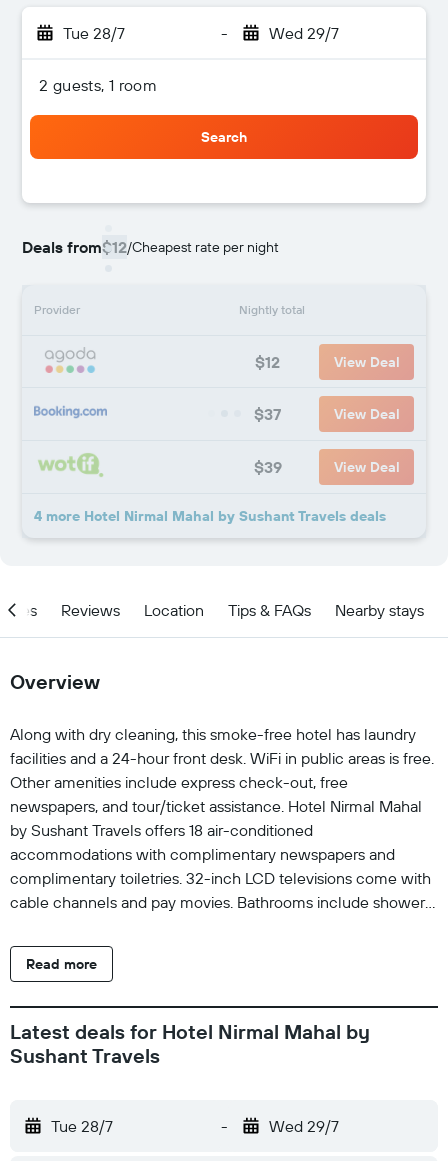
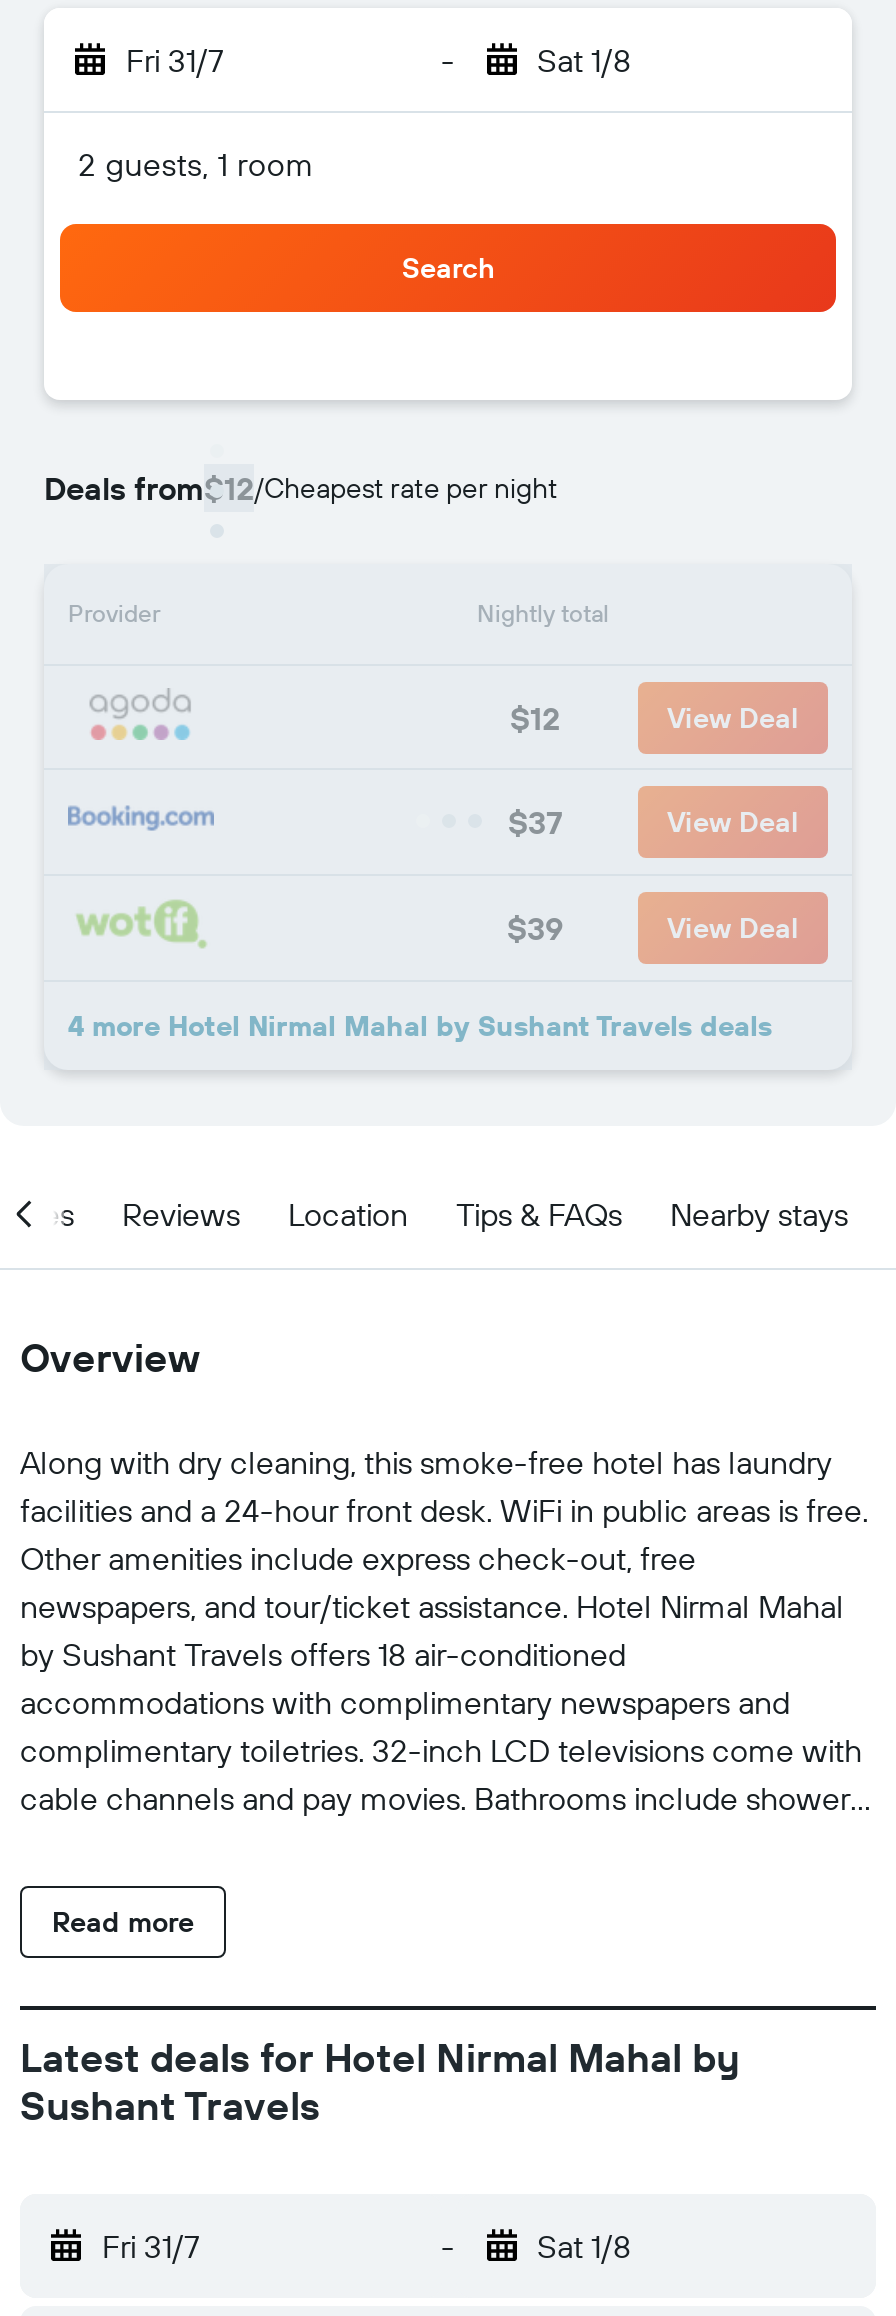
- Tue 28/7
+ Fri 31/7

- Wed 29/7
+ Sat 1/8

- Tue 28/7
+ Fri 31/7

- Wed 29/7
+ Sat 1/8
